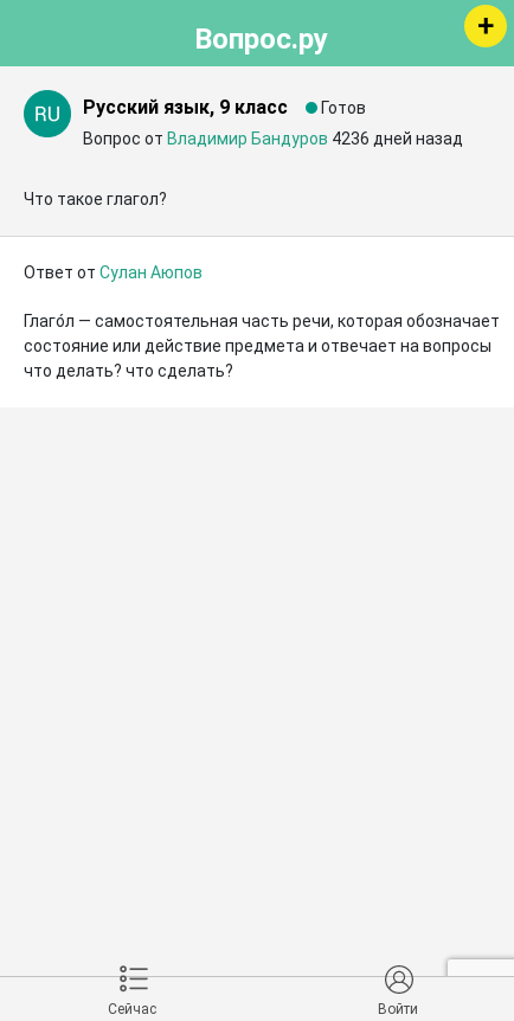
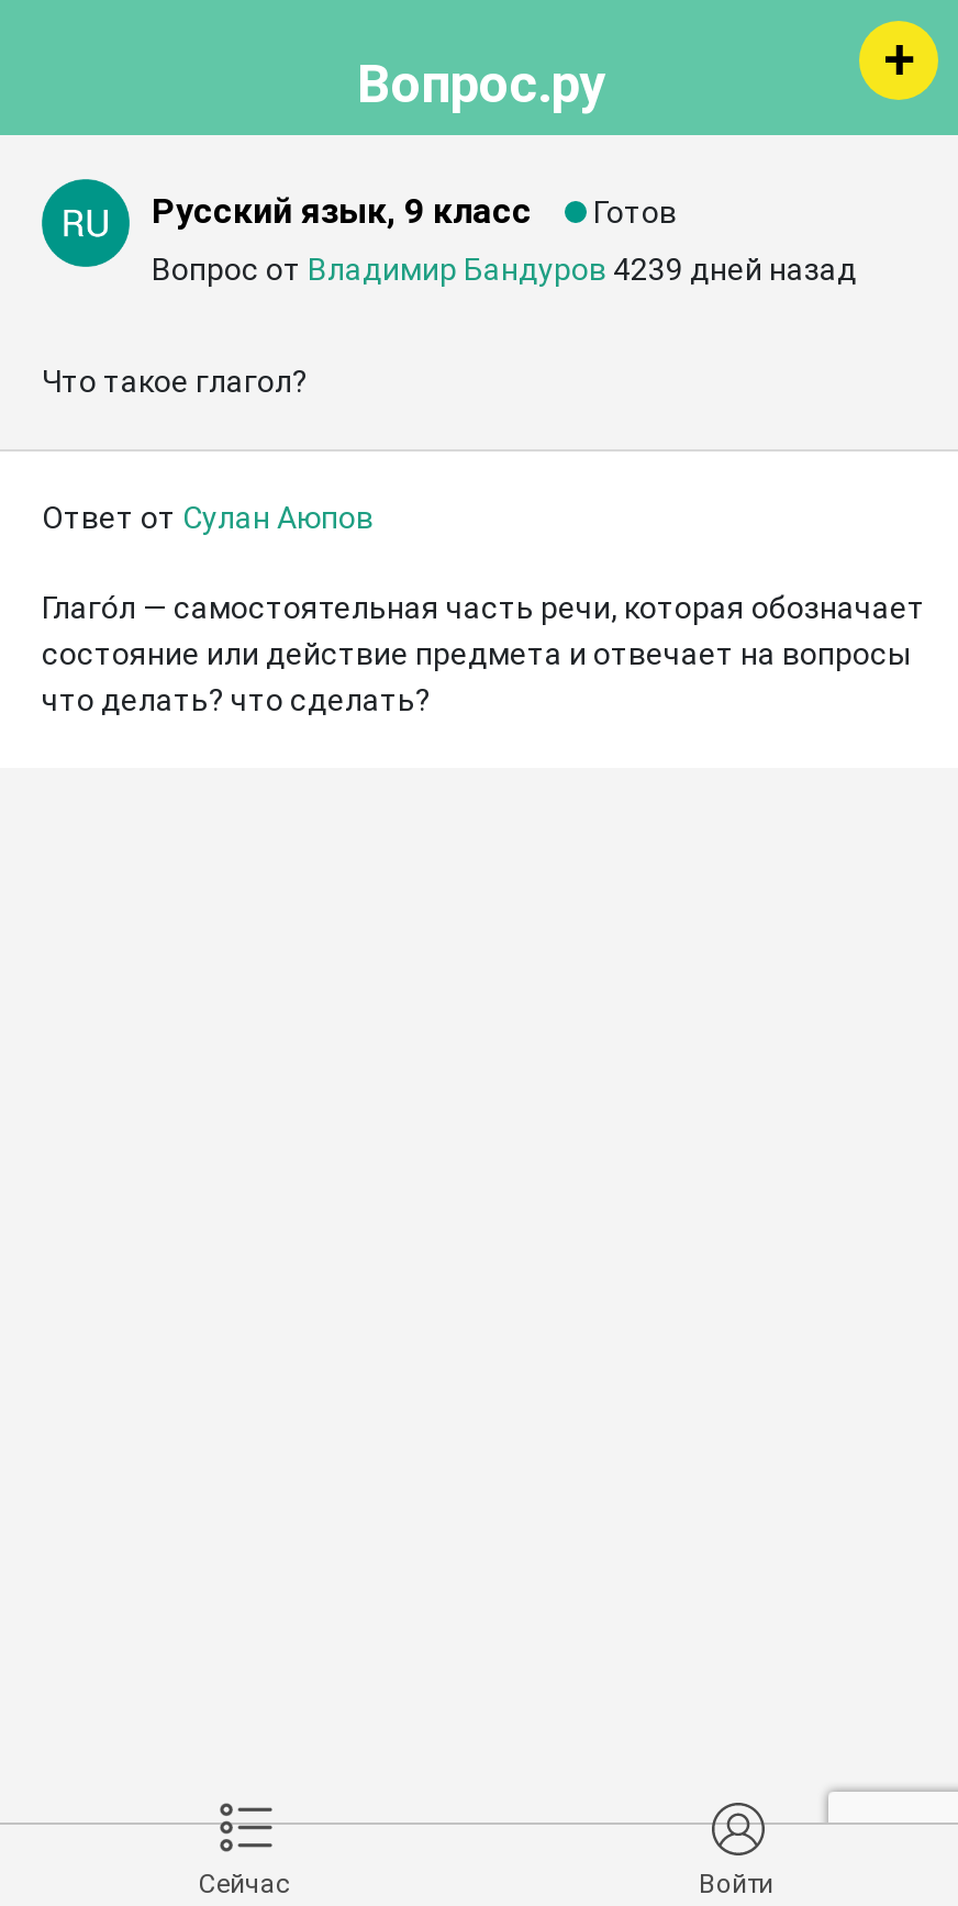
- Вопрос от Владимир Бандуров 4236 дней назад
+ Вопрос от Владимир Бандуров 4239 дней назад
